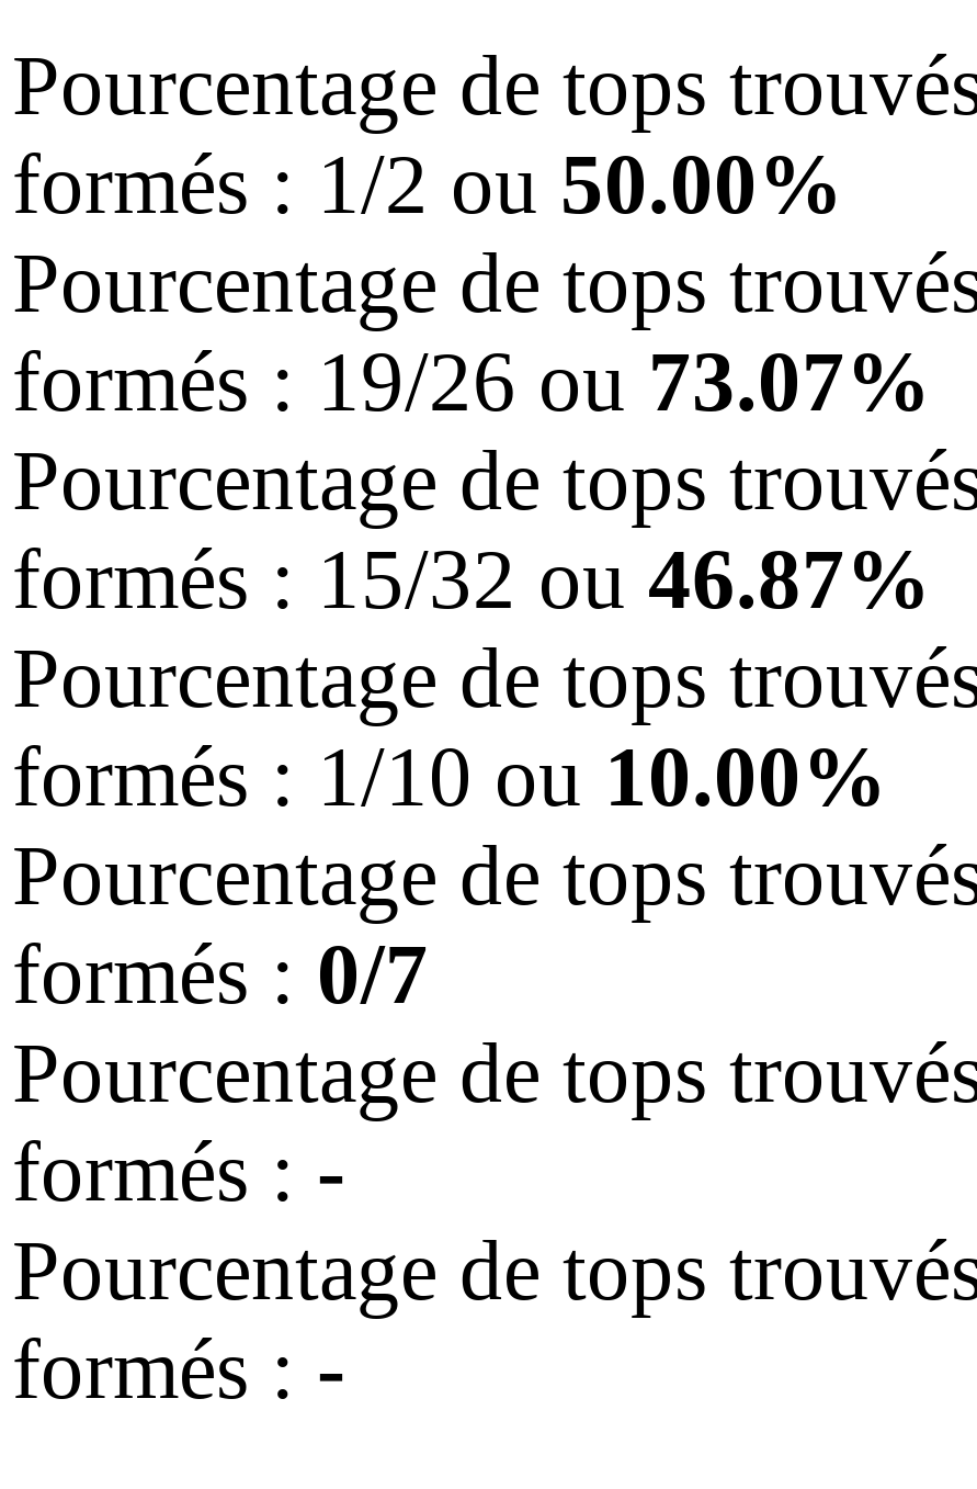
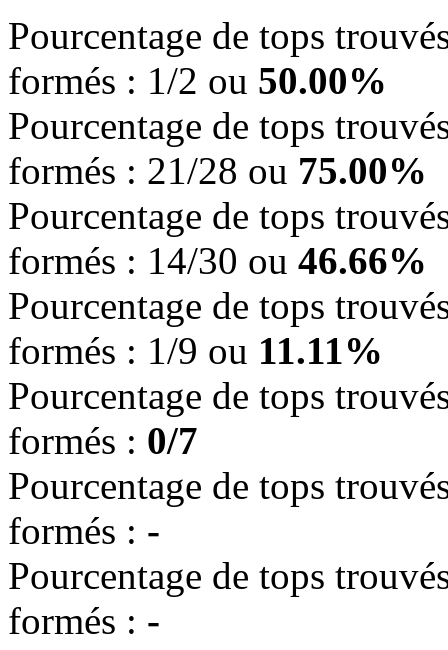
- formés : 19/26 ou 73.07%
+ formés : 21/28 ou 75.00%

- formés : 15/32 ou 46.87%
+ formés : 14/30 ou 46.66%

- formés : 1/10 ou 10.00%
+ formés : 1/9 ou 11.11%
